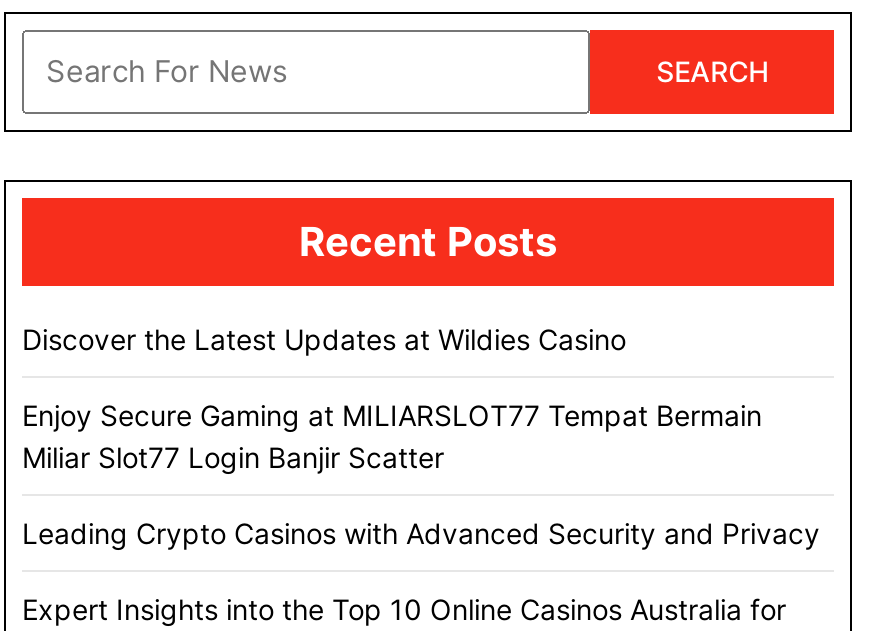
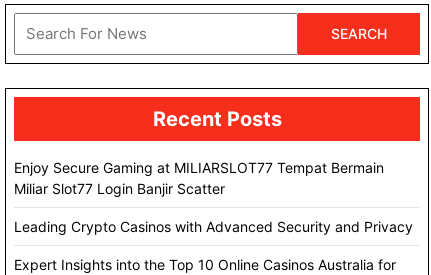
- Discover the Latest Updates at Wildies Casino
